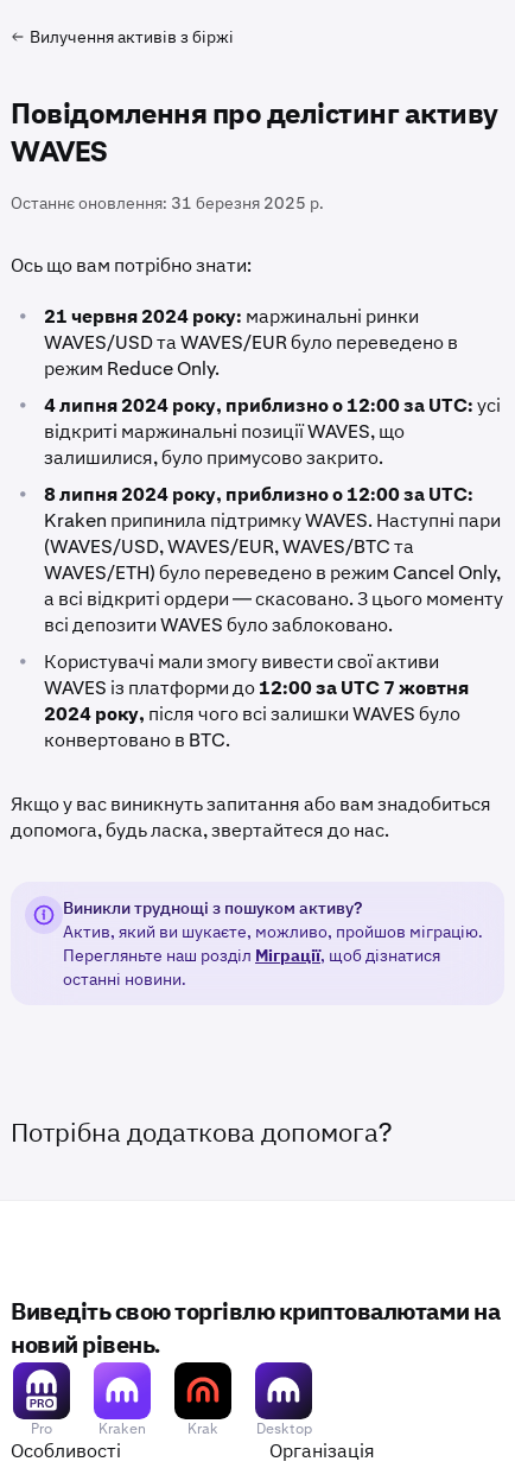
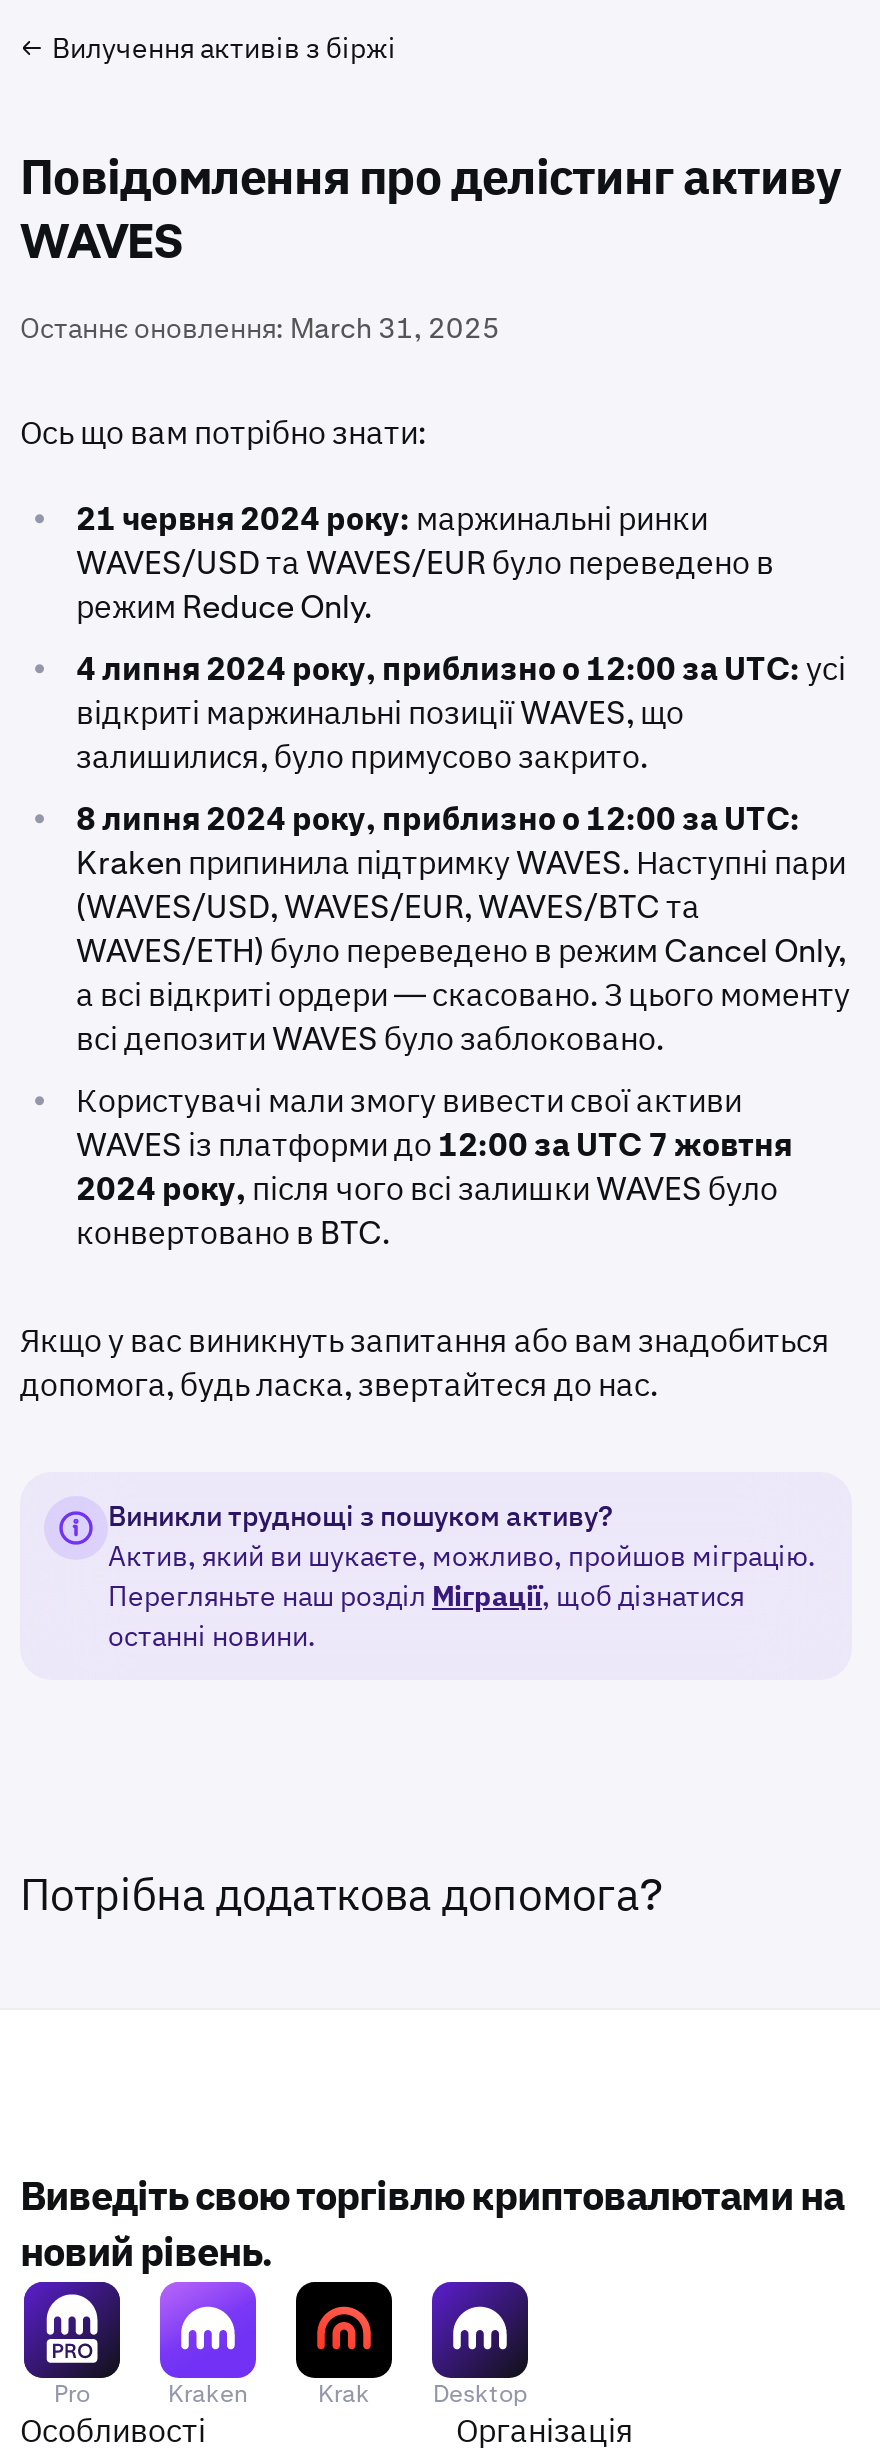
- Останнє оновлення: 31 березня 2025 р.
+ Останнє оновлення: March 31, 2025
